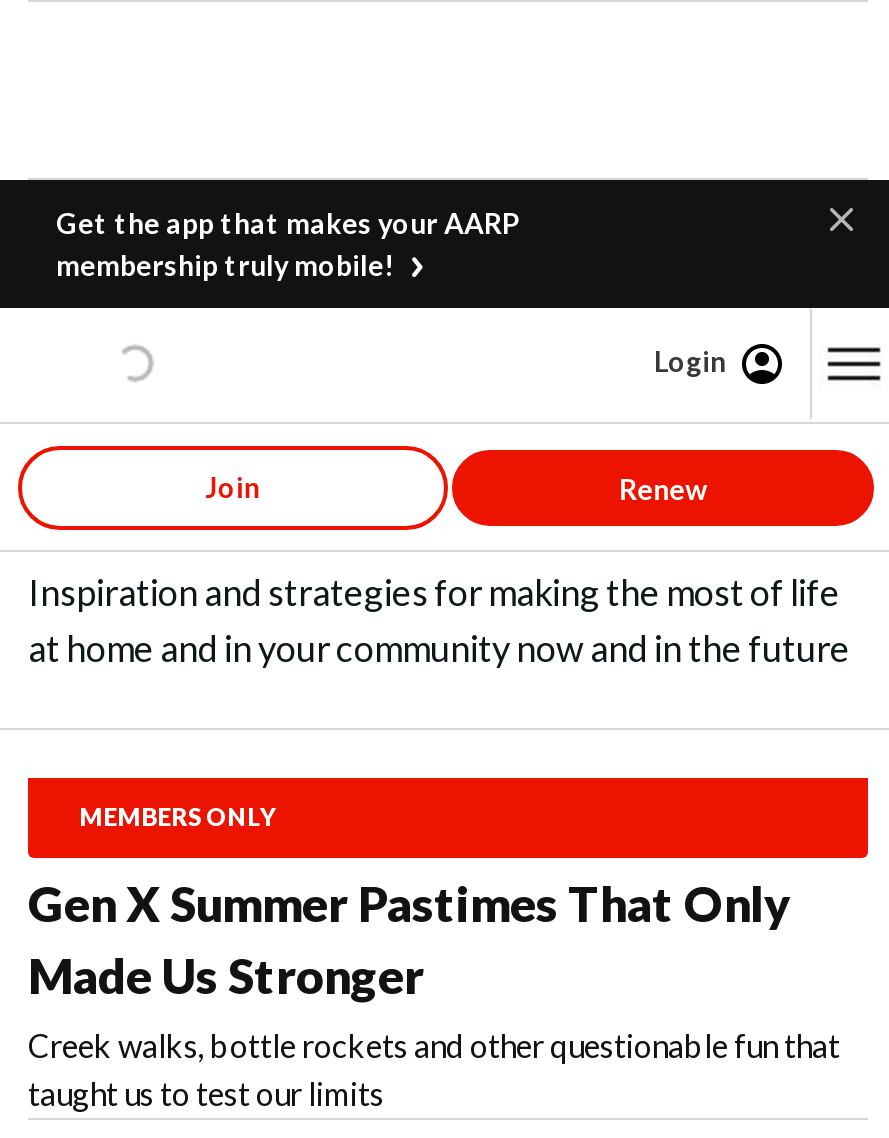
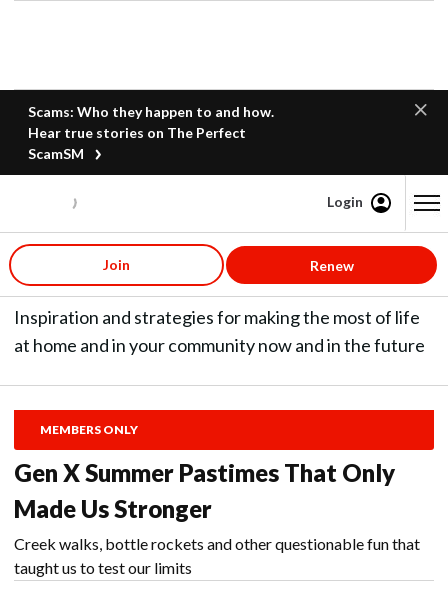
- Get the app that makes your AARP
- membership truly mobile!
+ Scams: Who they happen to and how.
+ Hear true stories on The Perfect
+ ScamSM
